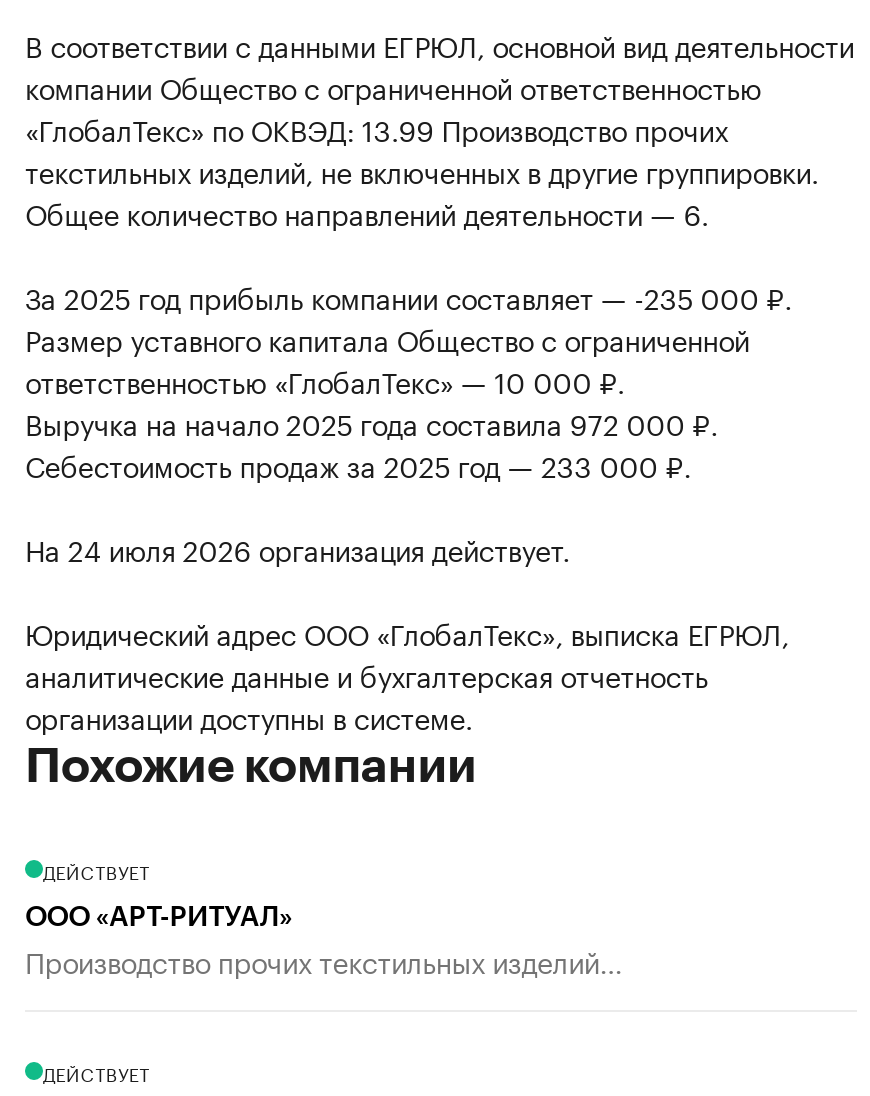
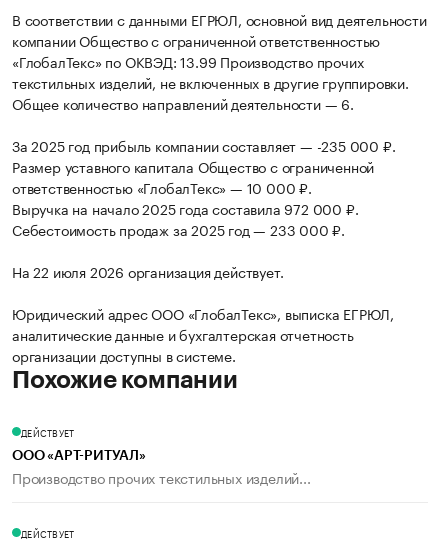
- На 24 июля 2026 организация действует.
+ На 22 июля 2026 организация действует.
